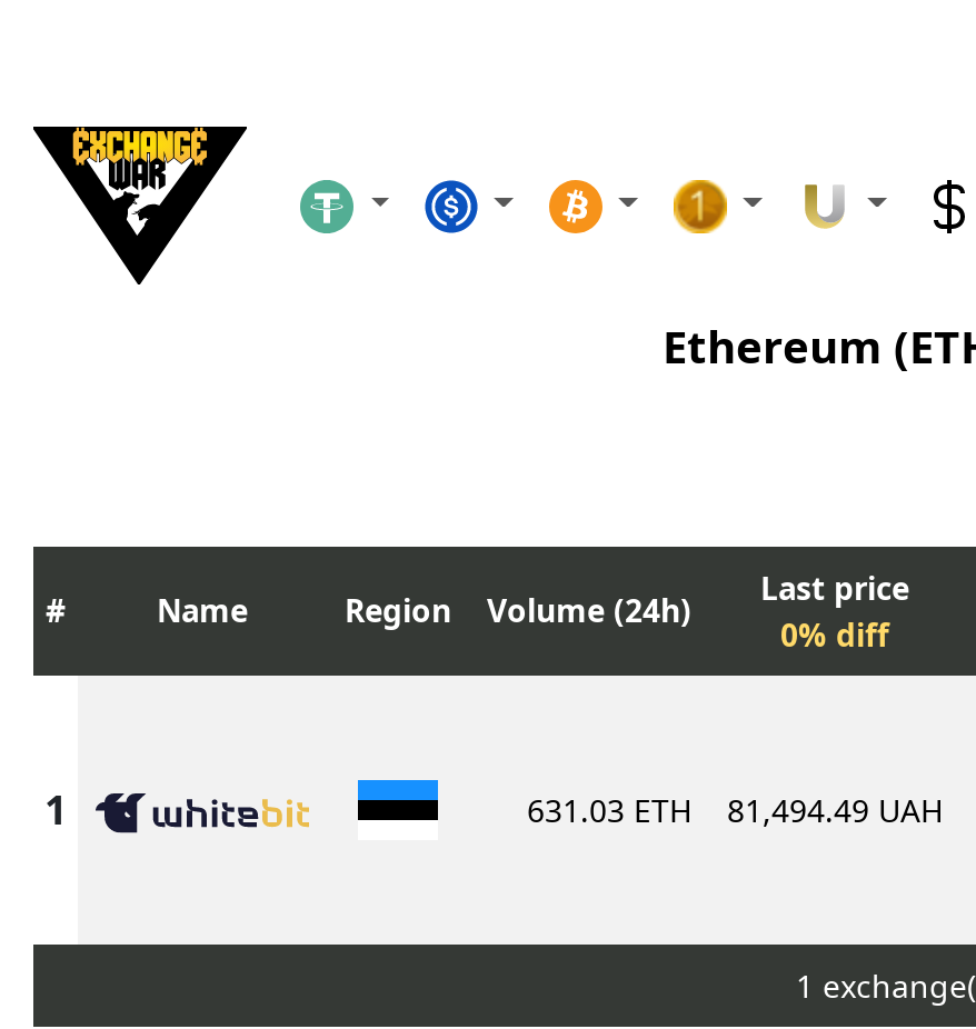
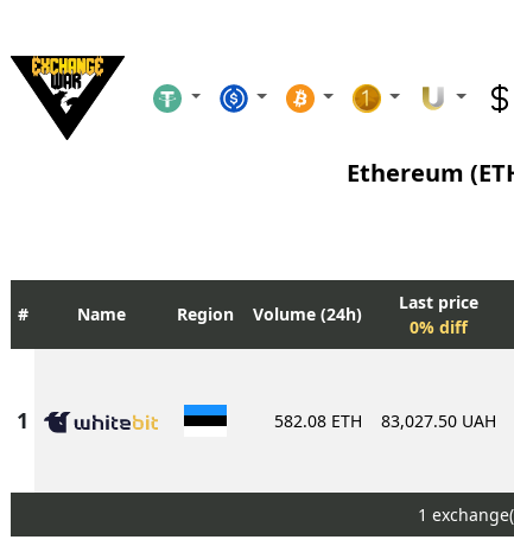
- 631.03 ETH
+ 582.08 ETH

- 81,494.49 UAH
+ 83,027.50 UAH
